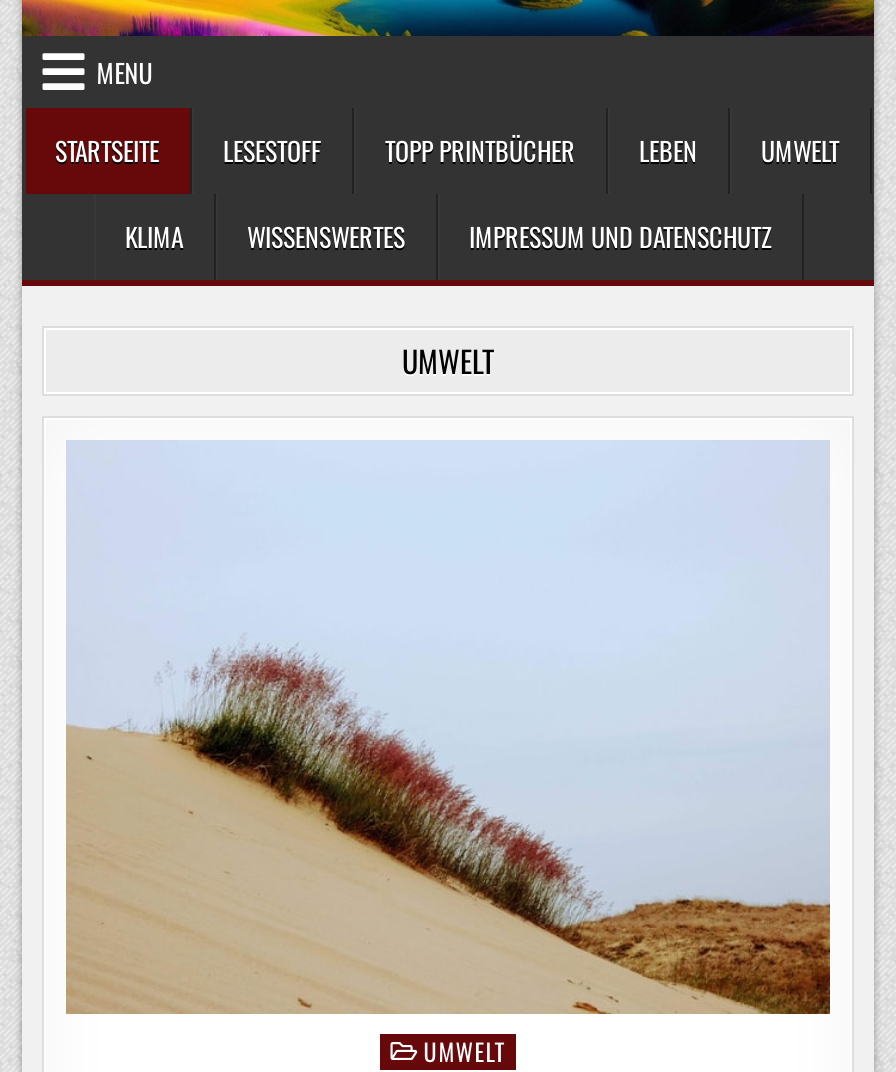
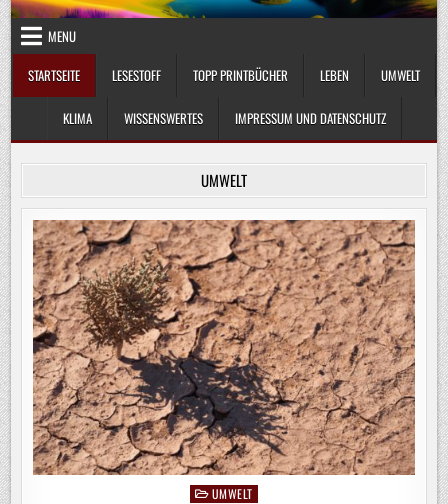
- [image]
+ [image]
